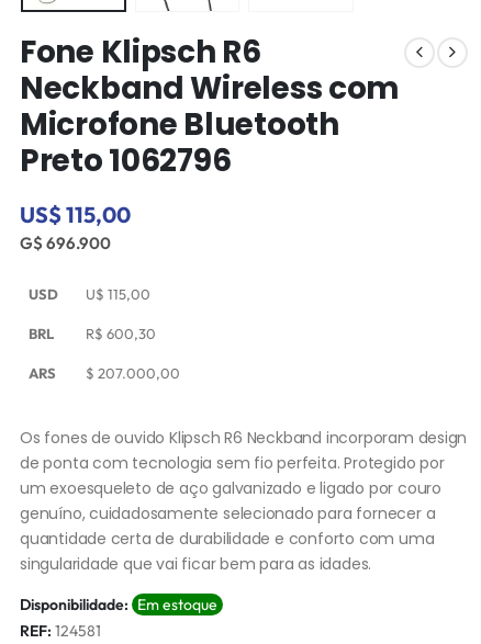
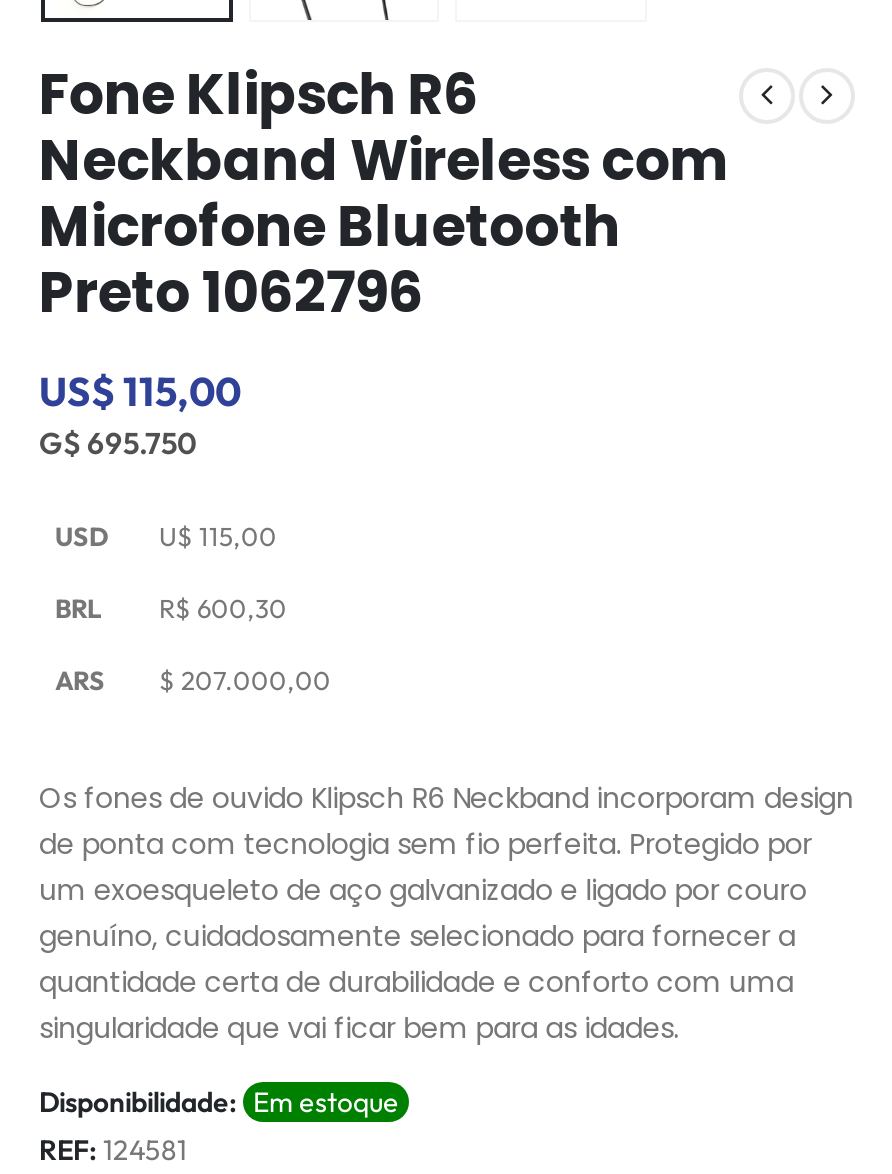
- G$ 696.900
+ G$ 695.750
